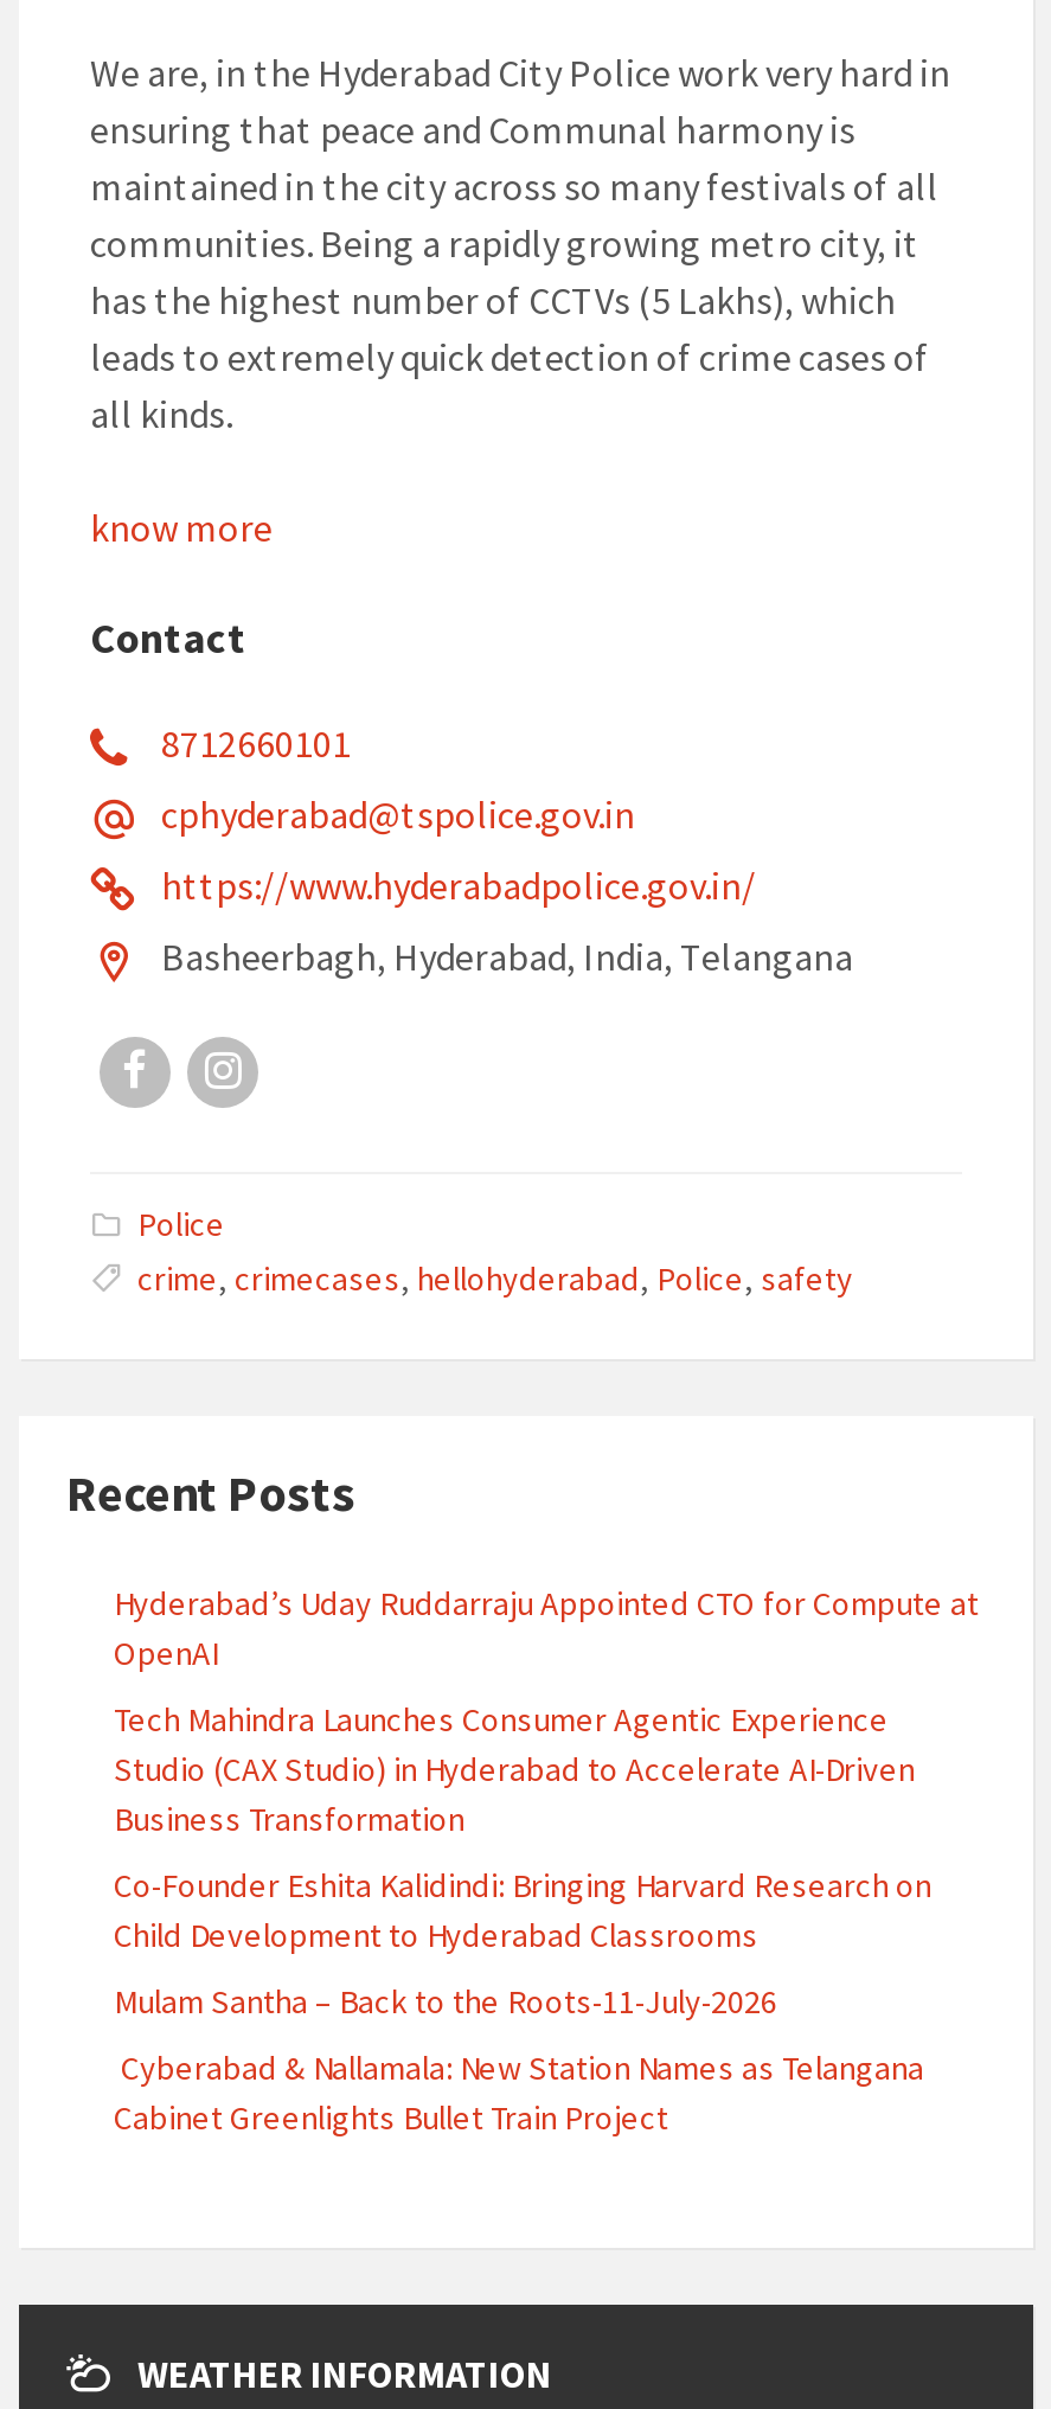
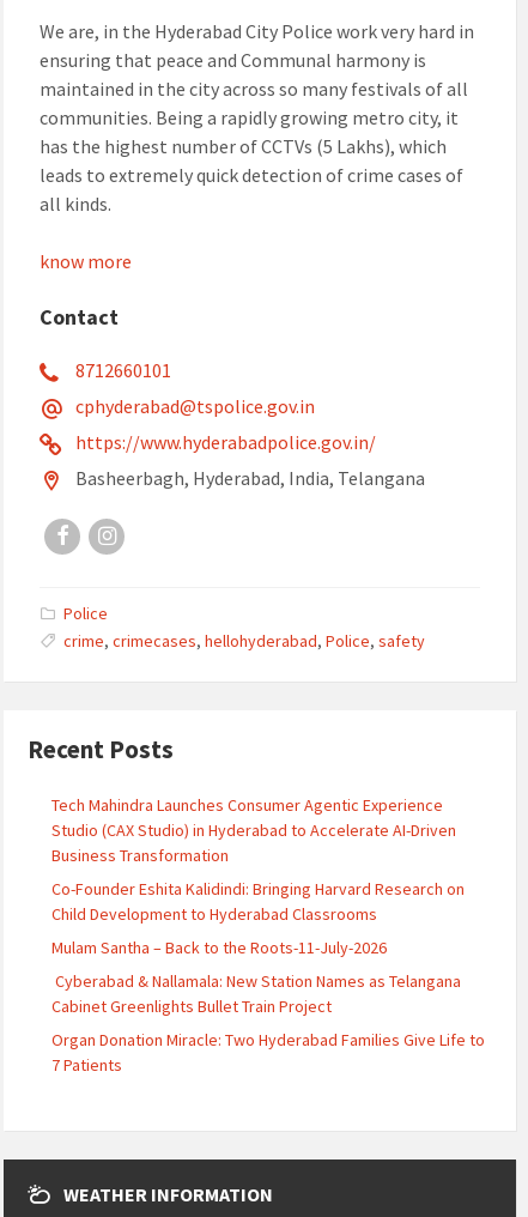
- Hyderabad’s Uday Ruddarraju Appointed CTO for Compute at
- OpenAI

moved up: Tech Mahindra Launches Consumer Agentic Experience | Studio (CAX Studio) in Hyderabad to Accelerate AI-Driven | Business Transformation | Co-Founder Eshita Kalidindi: Bringing Harvard Research on | Child Development to Hyderabad Classrooms | Mulam Santha – Back to the Roots-11-July-2026 | Cyberabad & Nallamala: New Station Names as Telangana | Cabinet Greenlights Bullet Train Project

+ Organ Donation Miracle: Two Hyderabad Families Give Life to
+ 7 Patients
